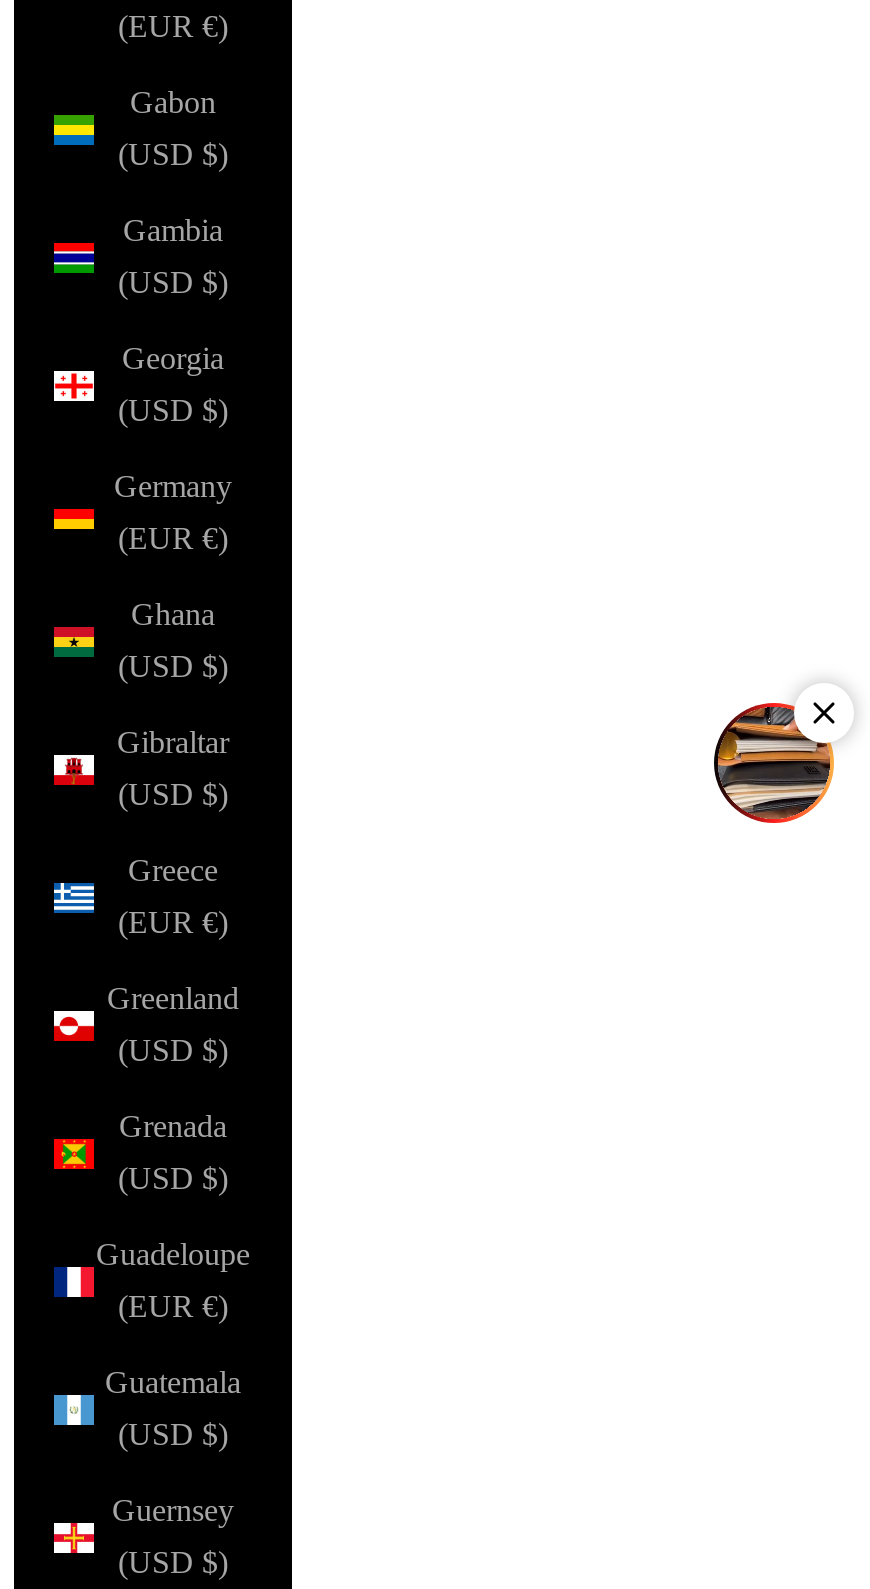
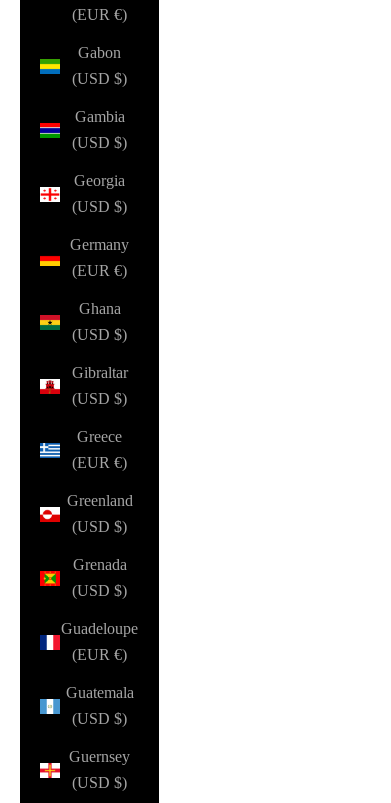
- [image]
